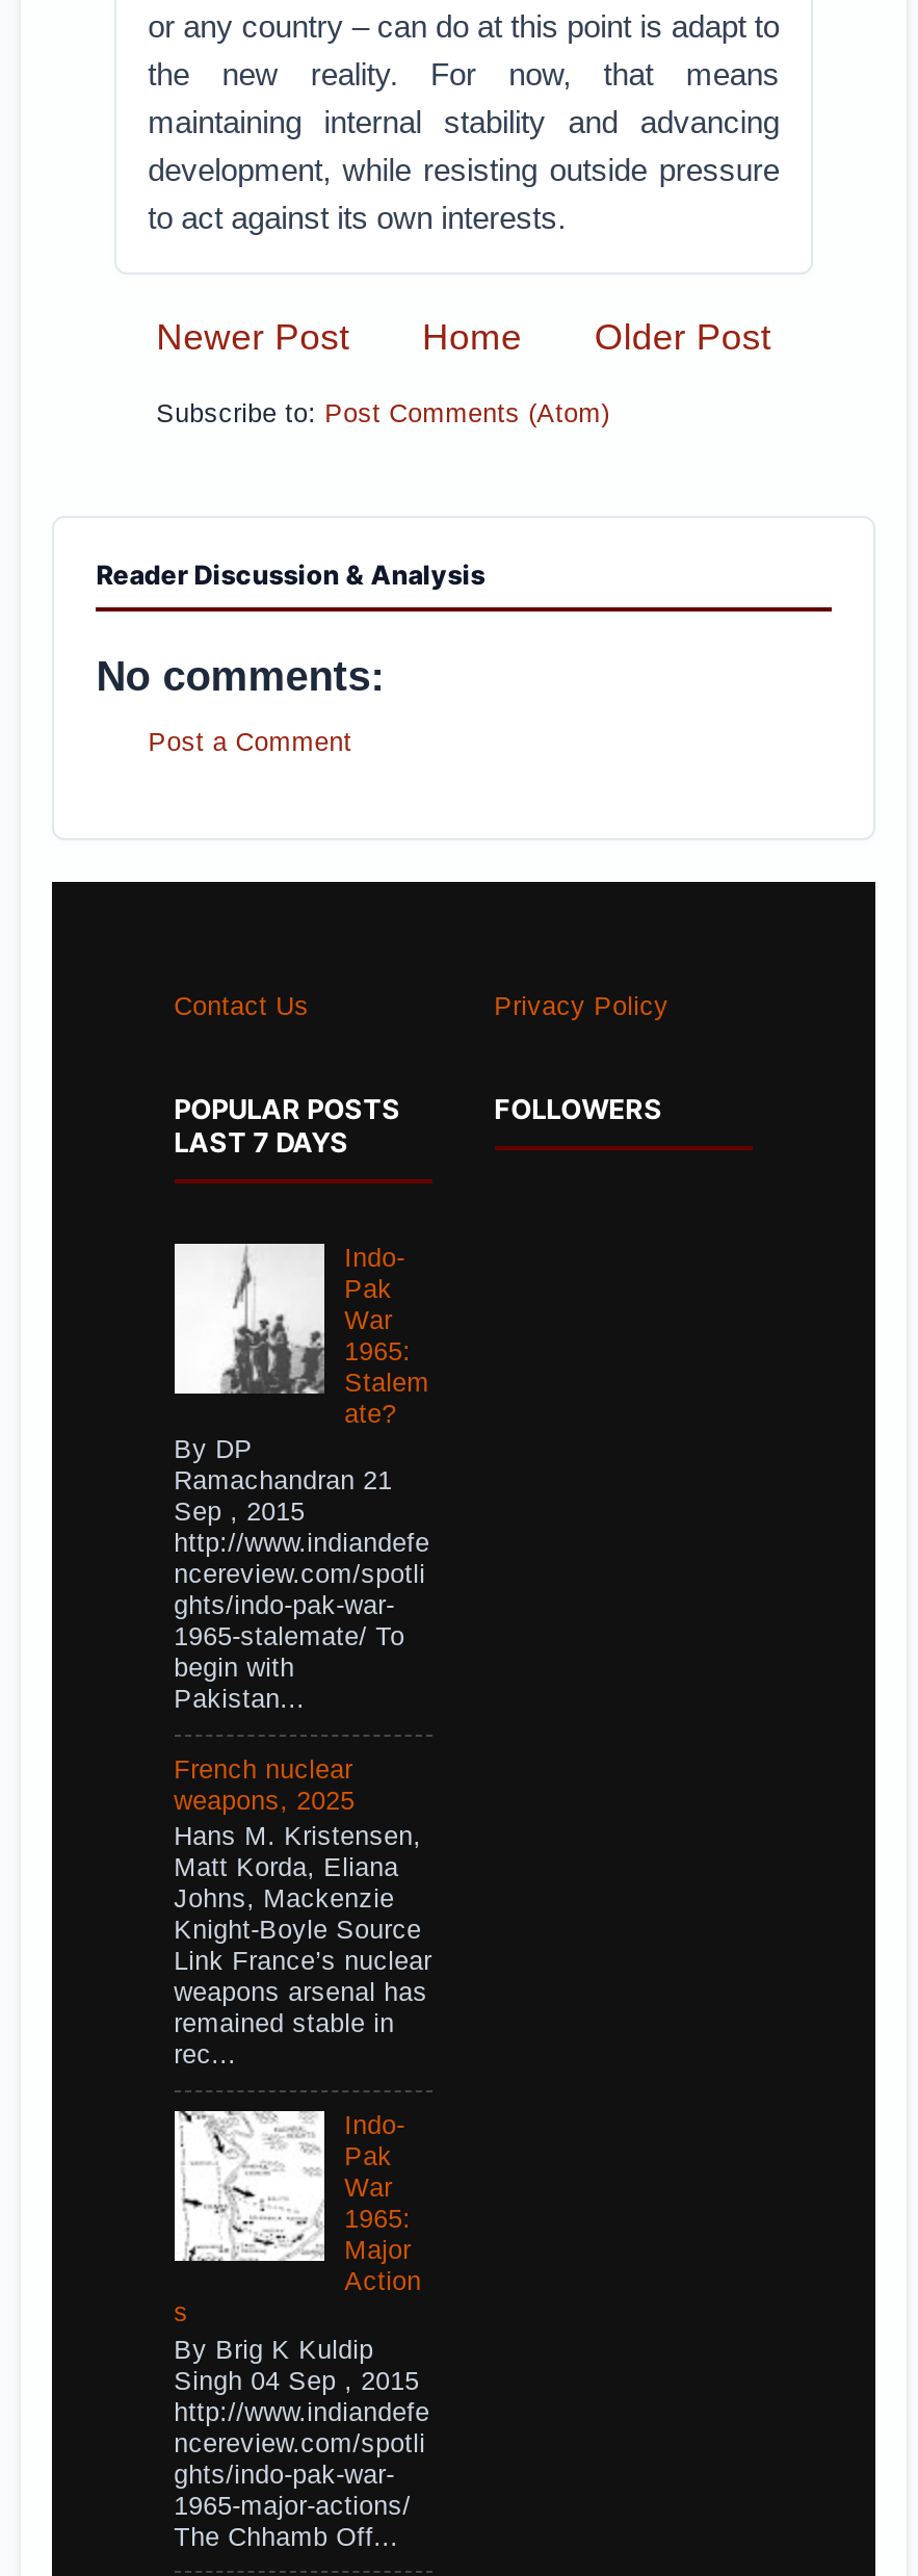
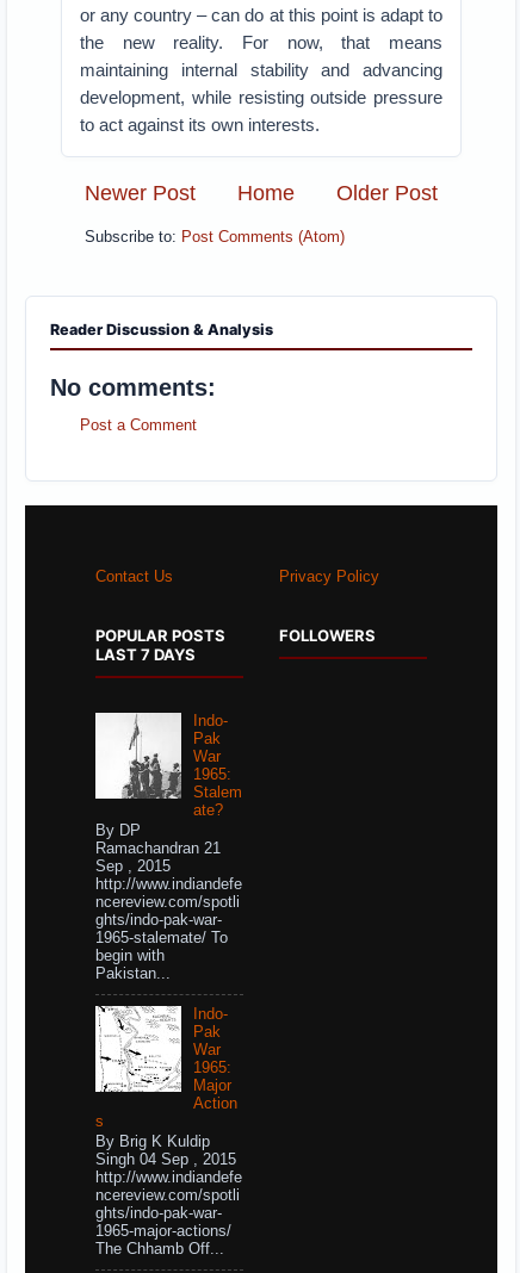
- French nuclear
- weapons, 2025
- Hans M. Kristensen,
- Matt Korda, Eliana
- Johns, Mackenzie
- Knight-Boyle Source
- Link France’s nuclear
- weapons arsenal has
- remained stable in
- rec...
